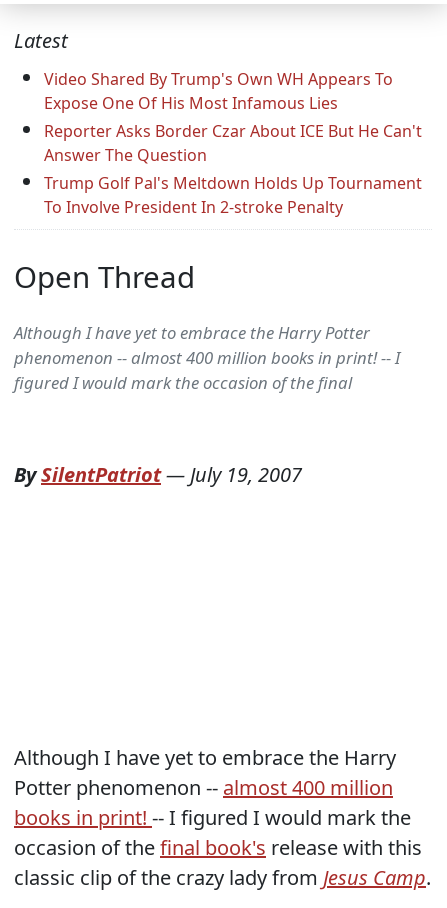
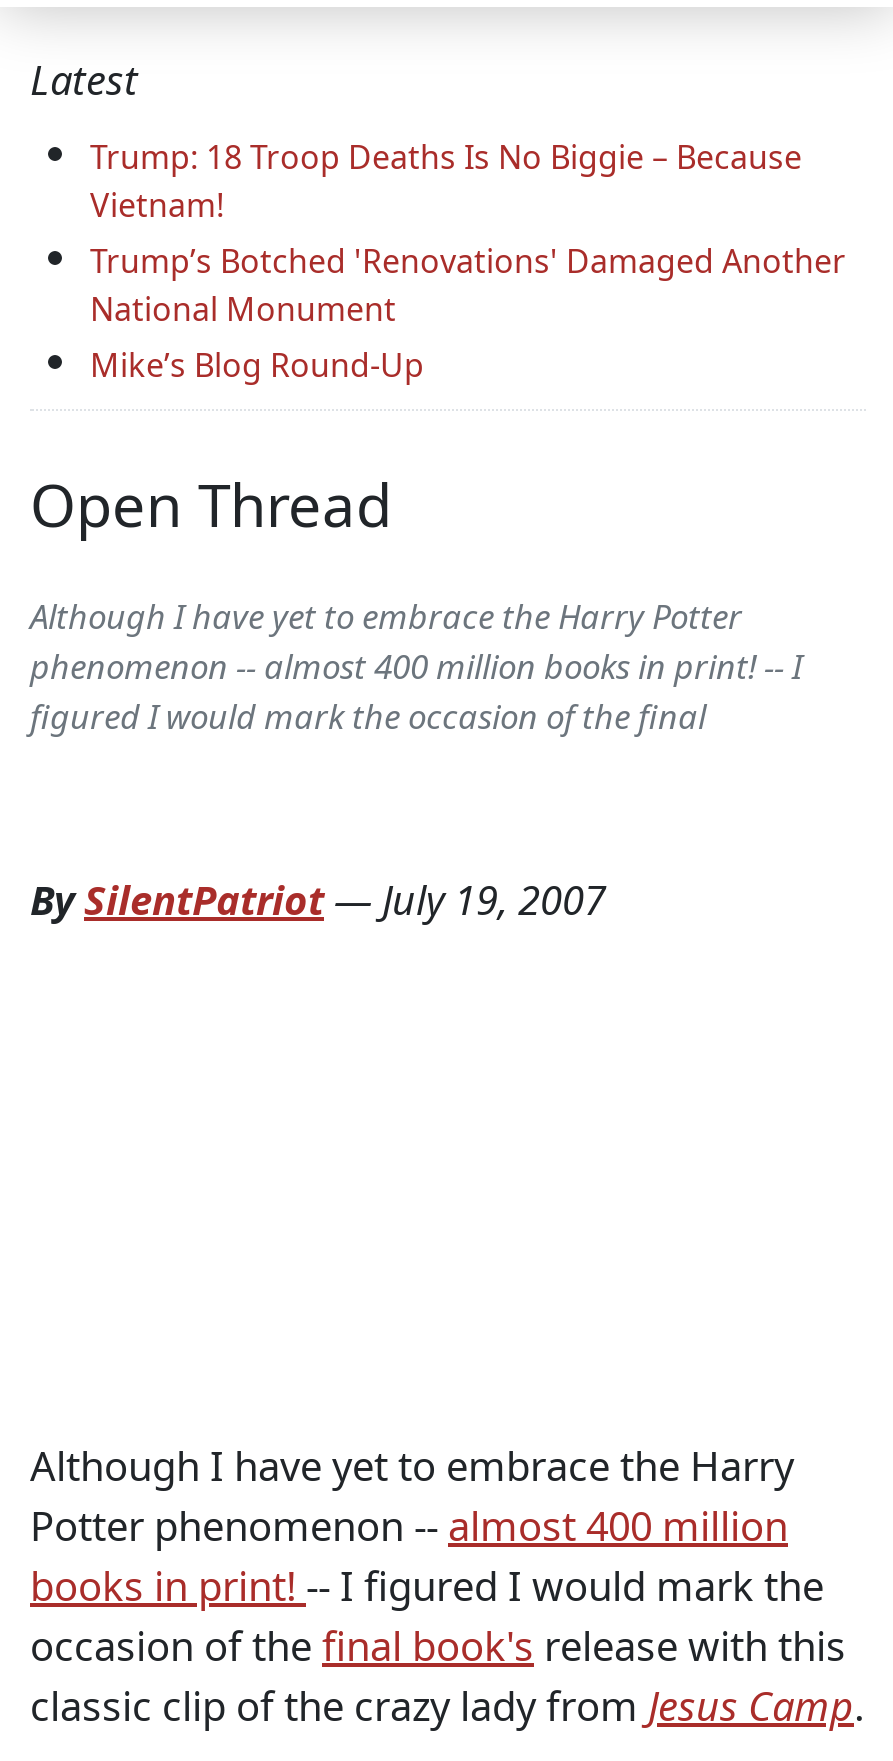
- Video Shared By Trump's Own WH Appears To
- Expose One Of His Most Infamous Lies
- Reporter Asks Border Czar About ICE But He Can't
- Answer The Question
- Trump Golf Pal's Meltdown Holds Up Tournament
- To Involve President In 2-stroke Penalty
+ Trump: 18 Troop Deaths Is No Biggie – Because
+ Vietnam!
+ Trump’s Botched 'Renovations' Damaged Another
+ National Monument
+ Mike’s Blog Round-Up
